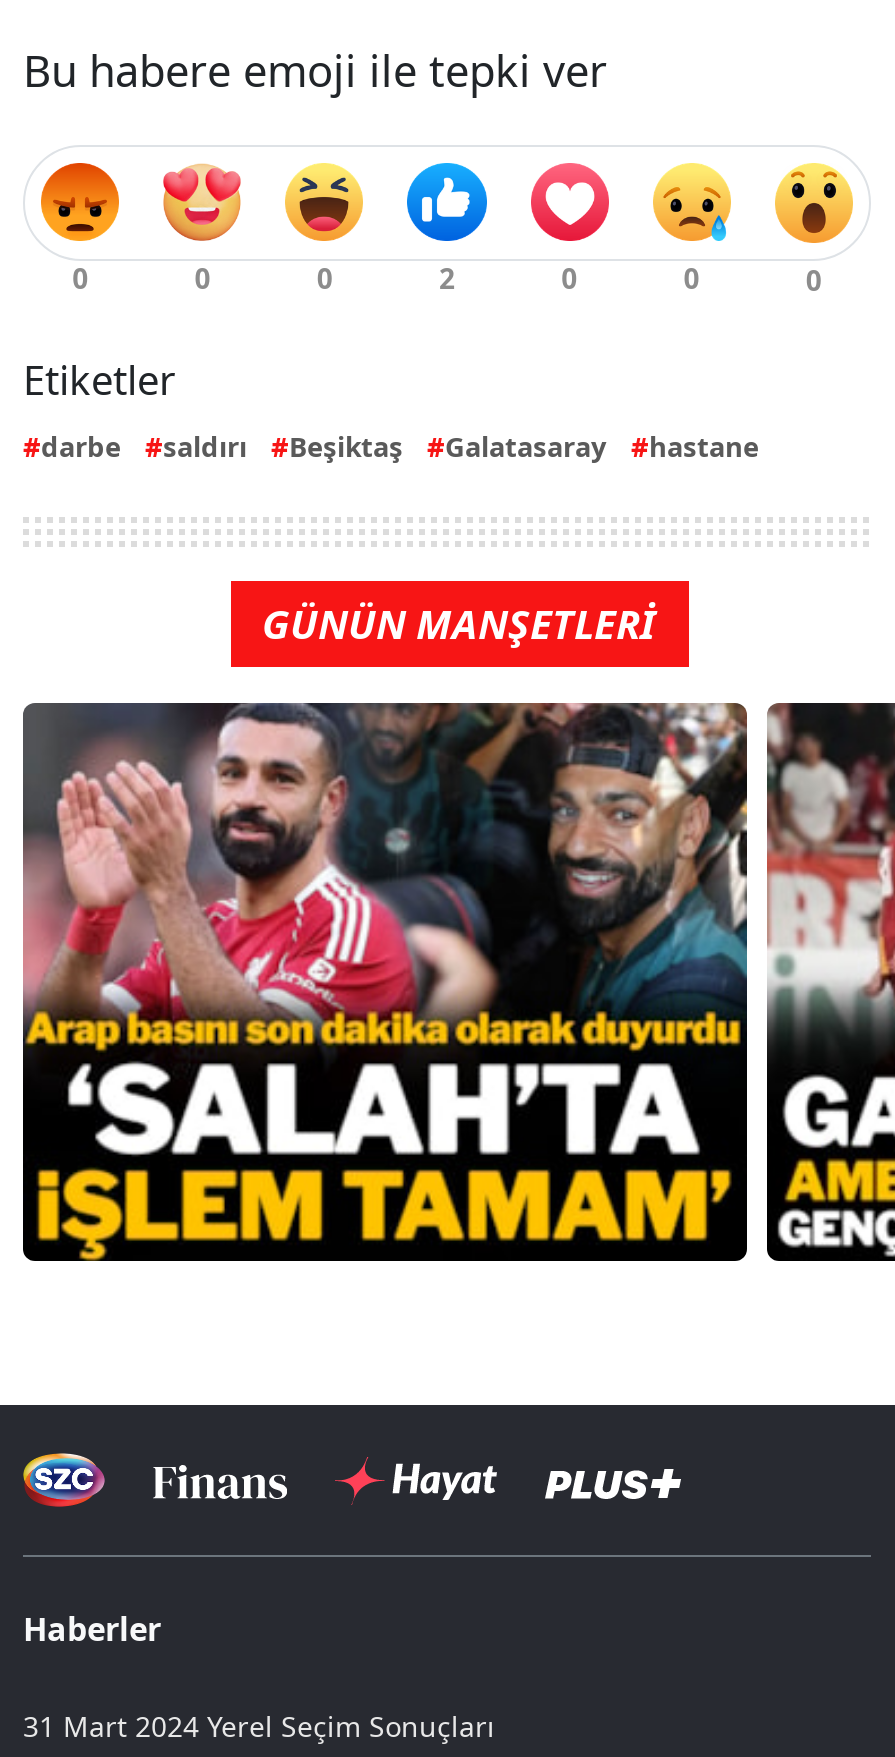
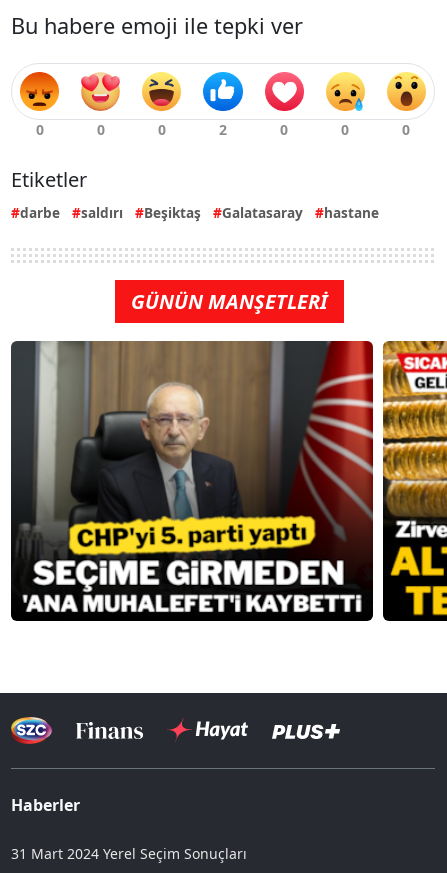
- [image]
+ [image]

- [image]
+ [image]
